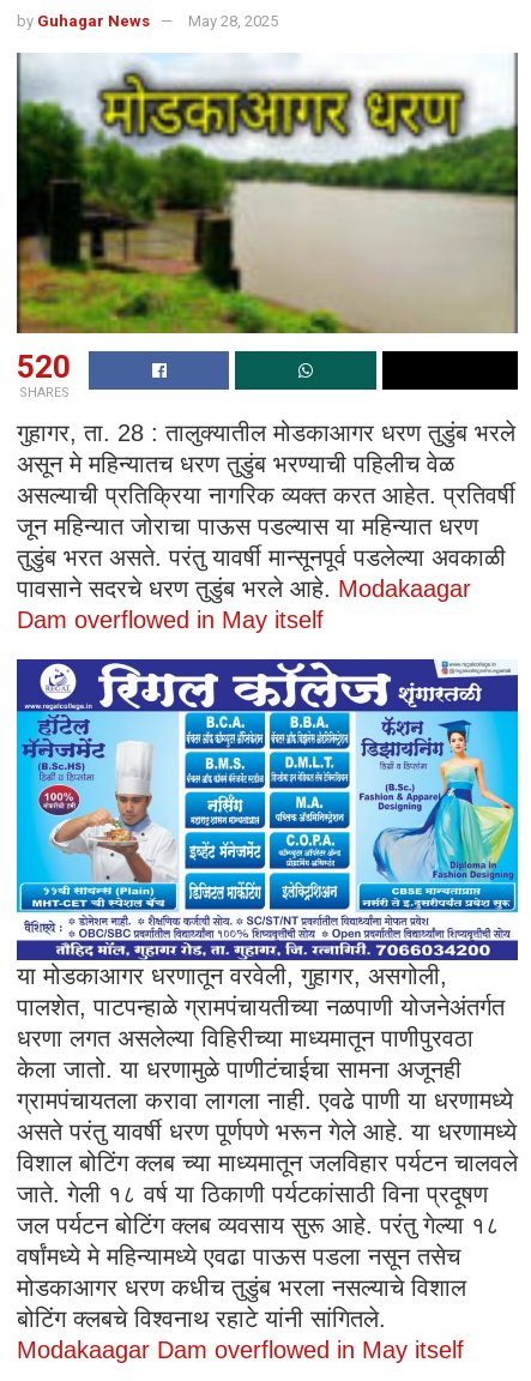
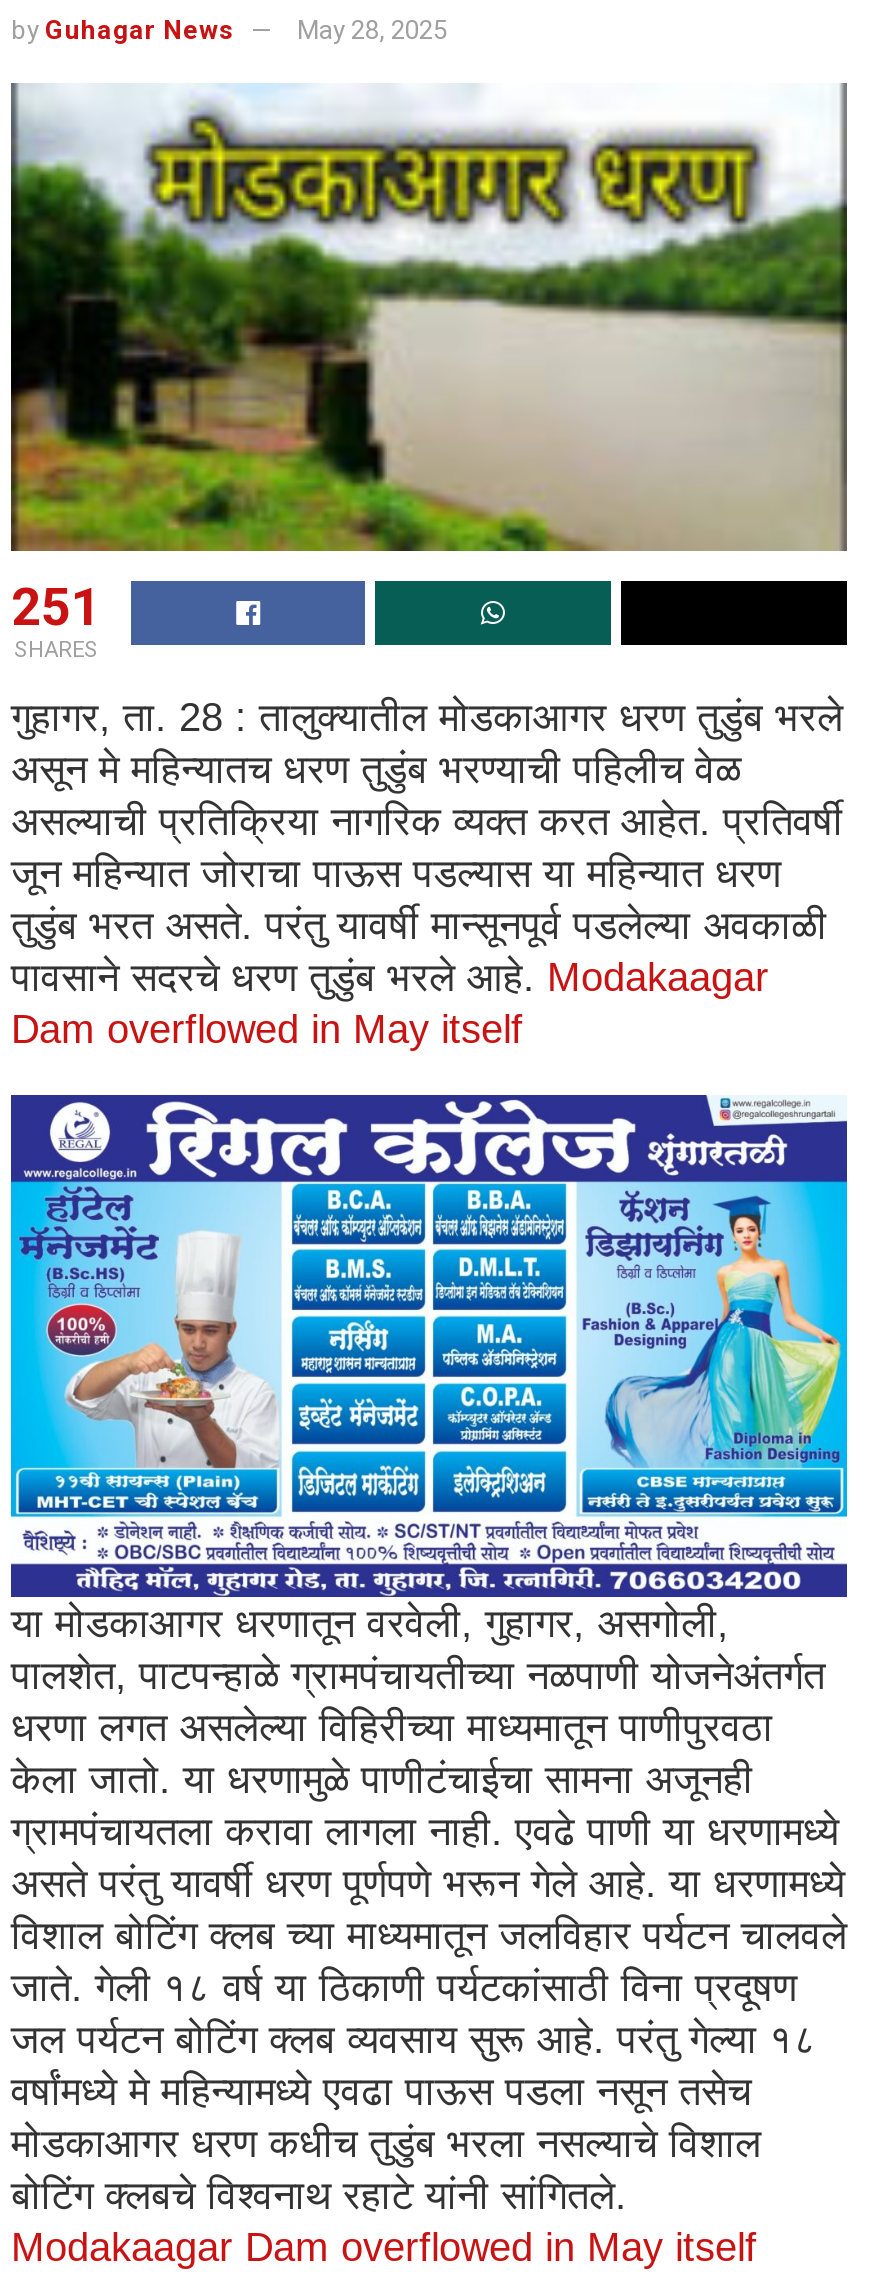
- 520
+ 251
